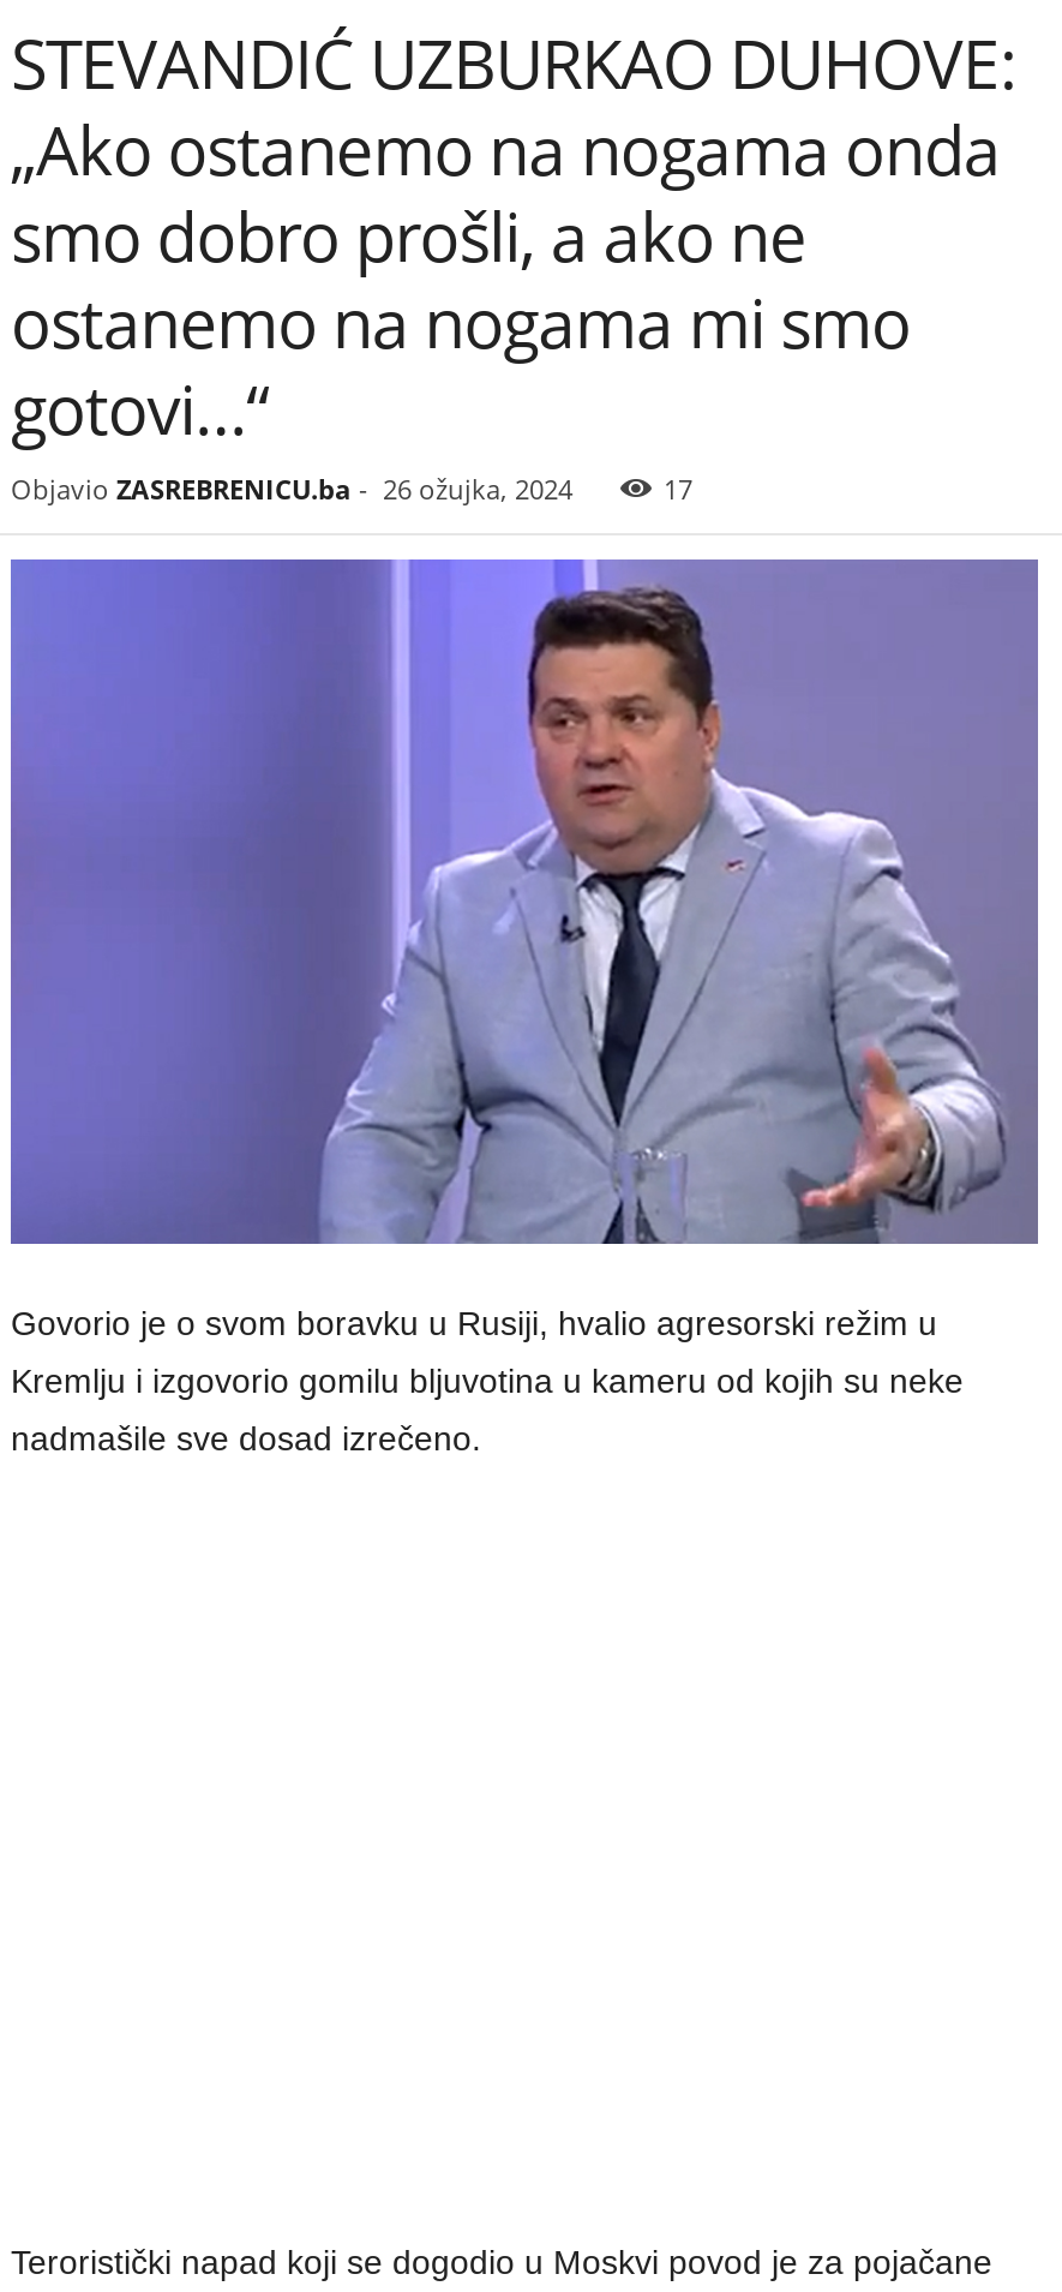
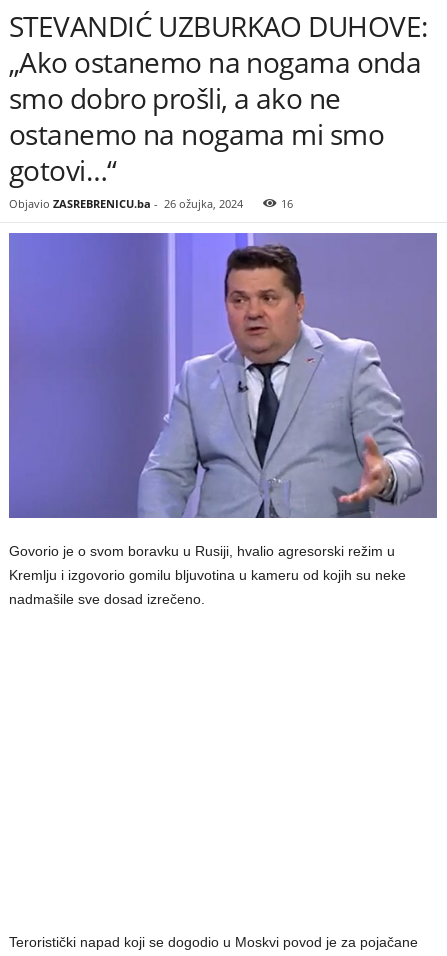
- 17
+ 16
